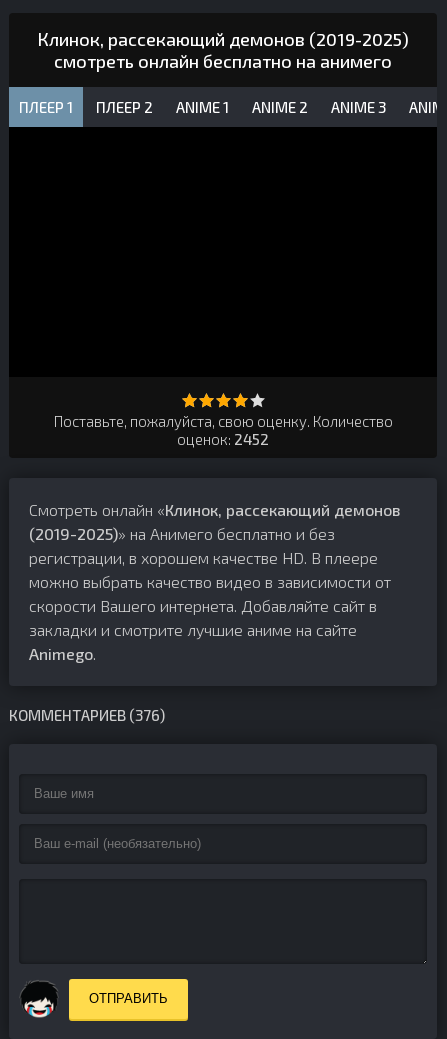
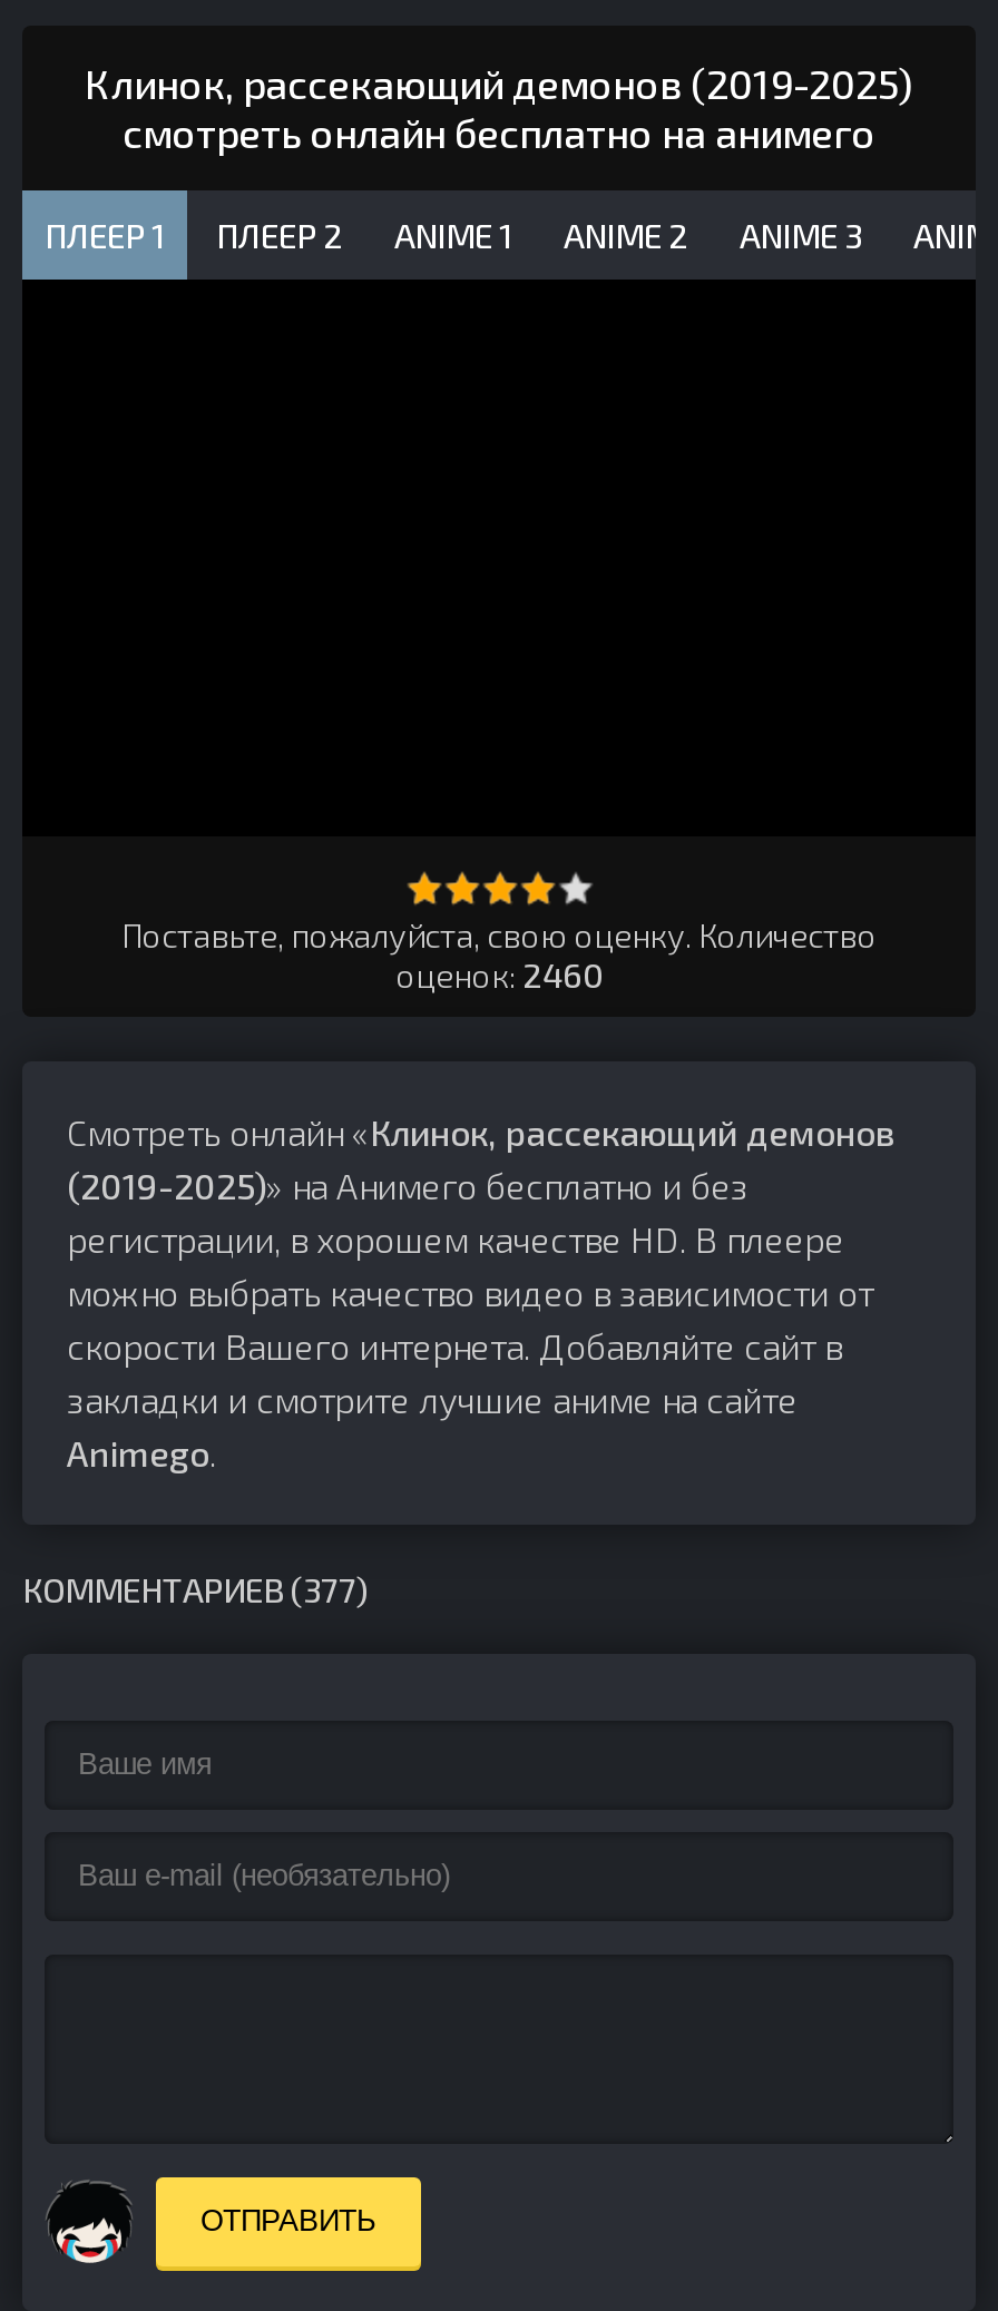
- оценок: 2452
+ оценок: 2460

- КОММЕНТАРИЕВ (376)
+ КОММЕНТАРИЕВ (377)
